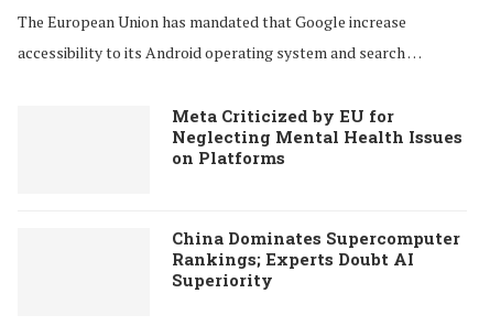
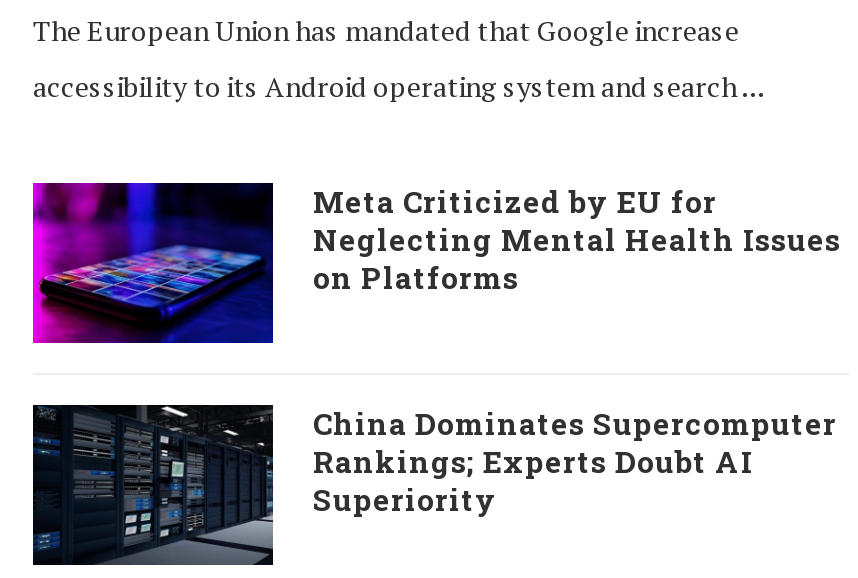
+ [image]

+ [image]
